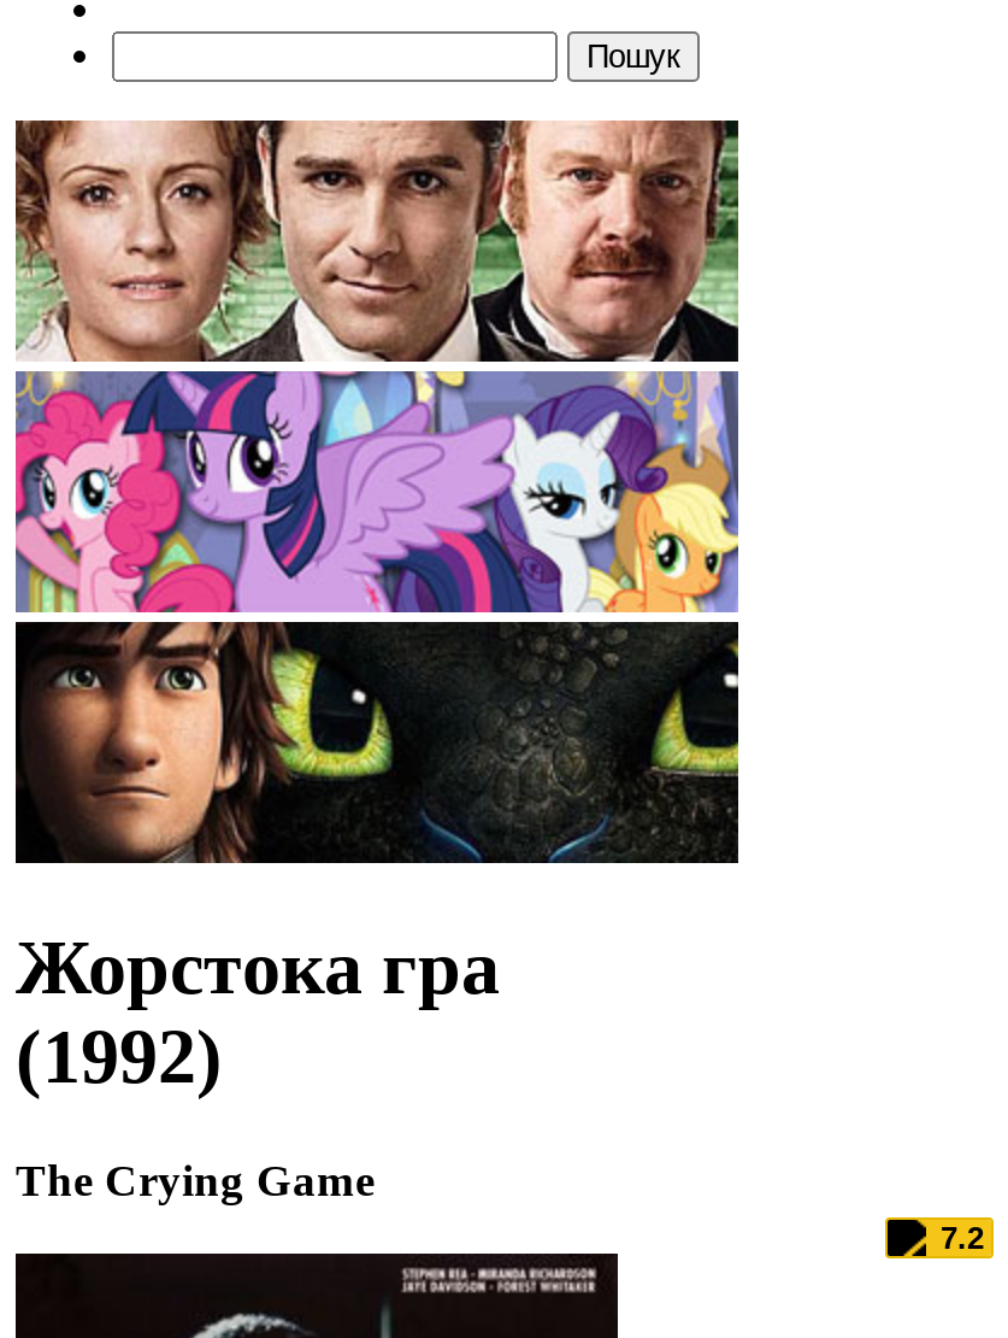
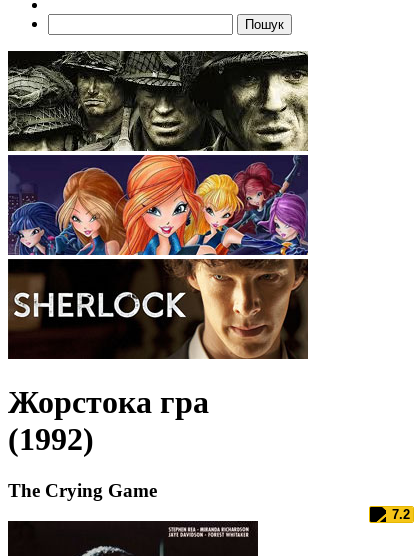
- [image]
+ [image]
